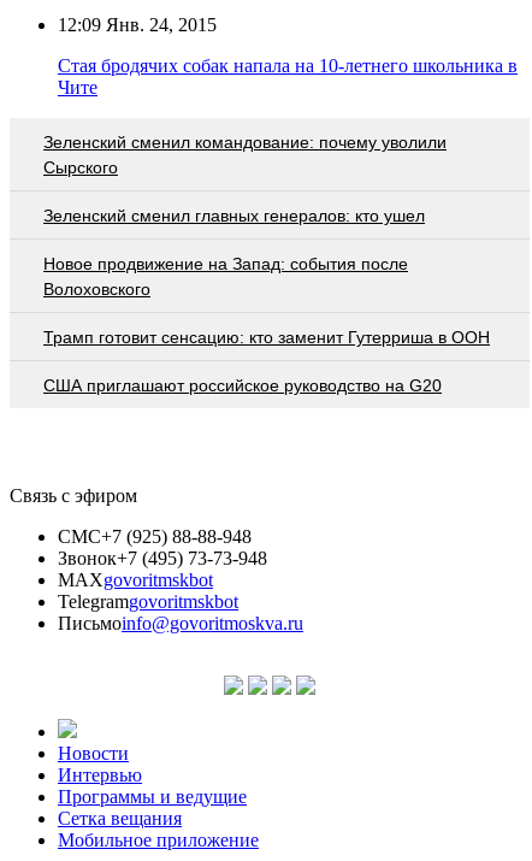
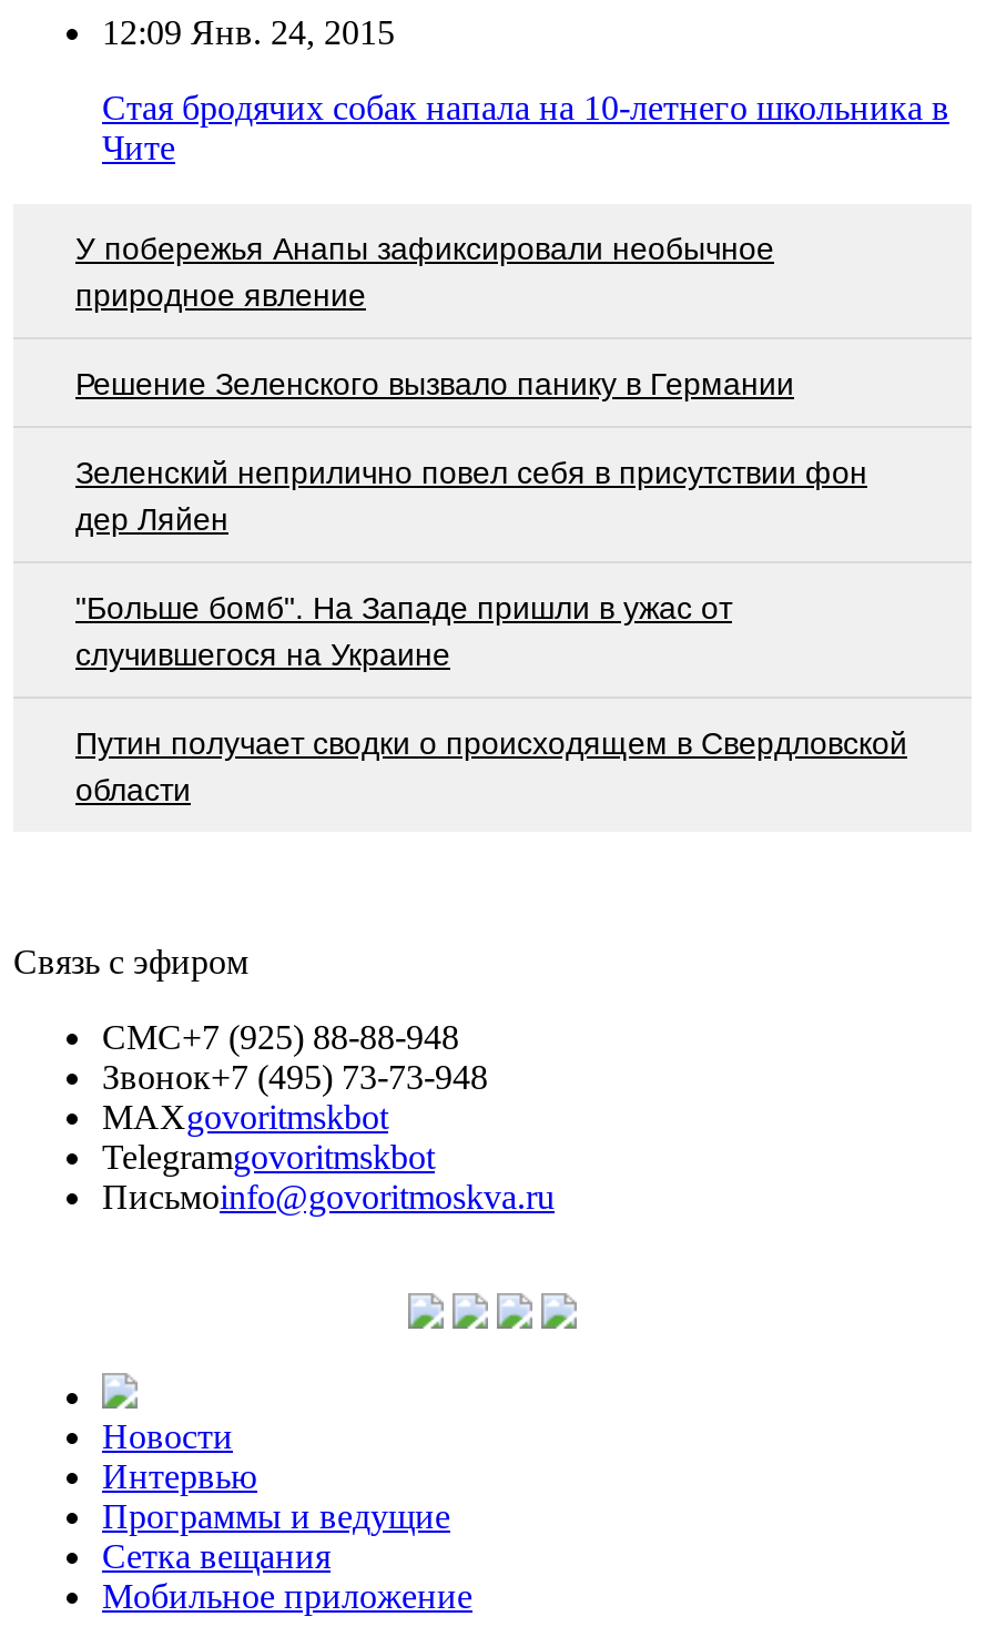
- Зеленский сменил командование: почему уволили
- Сырского
+ У побережья Анапы зафиксировали необычное
+ природное явление

- Зеленский сменил главных генералов: кто ушел
+ Решение Зеленского вызвало панику в Германии

- Новое продвижение на Запад: события после
- Волоховского
+ Зеленский неприлично повел cебя в присутствии фон
+ дер Ляйен

- Трамп готовит сенсацию: кто заменит Гутерриша в ООН
+ "Больше бомб". На Западе пришли в ужас от
+ случившегося на Украине

- США приглашают российское руководство на G20
+ Путин получает сводки о происходящем в Свердловской
+ области
